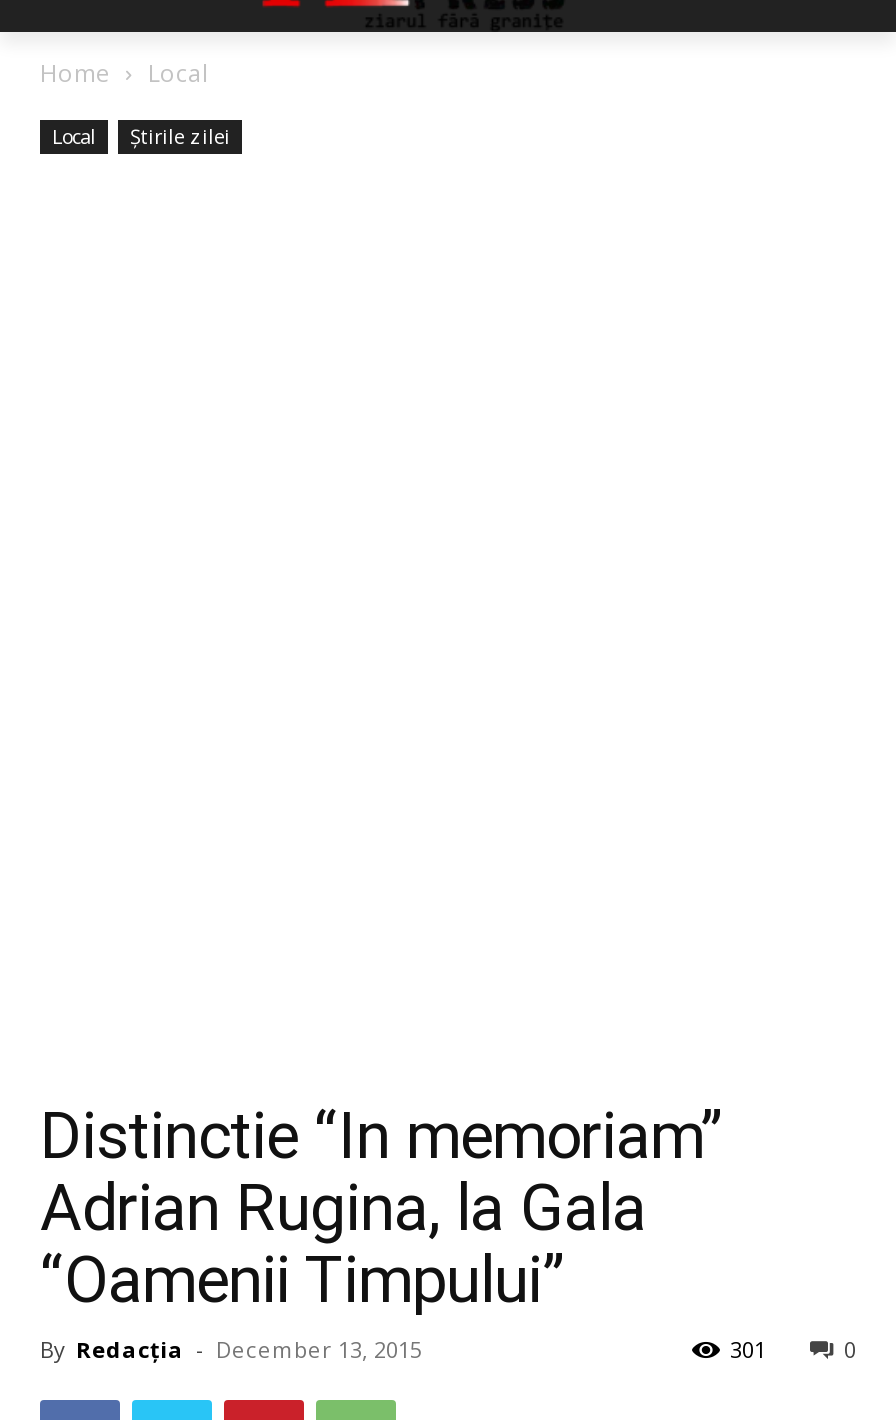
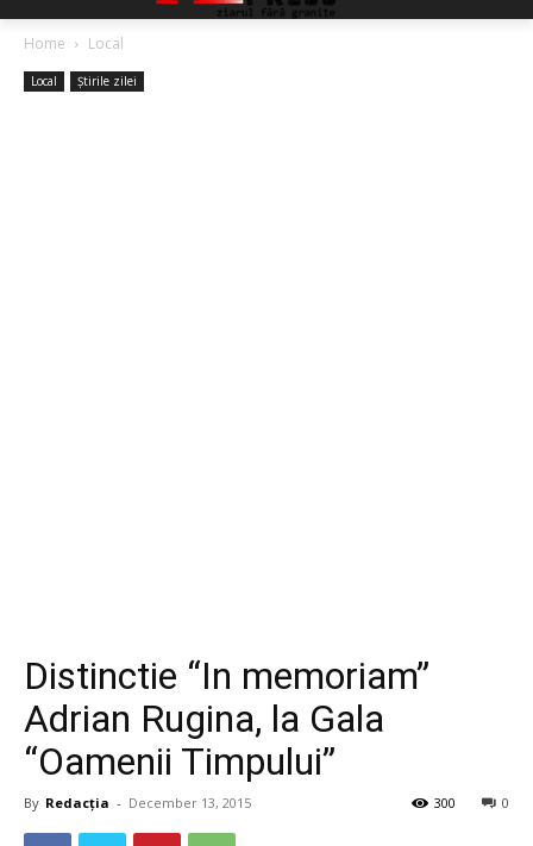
- 301
+ 300
